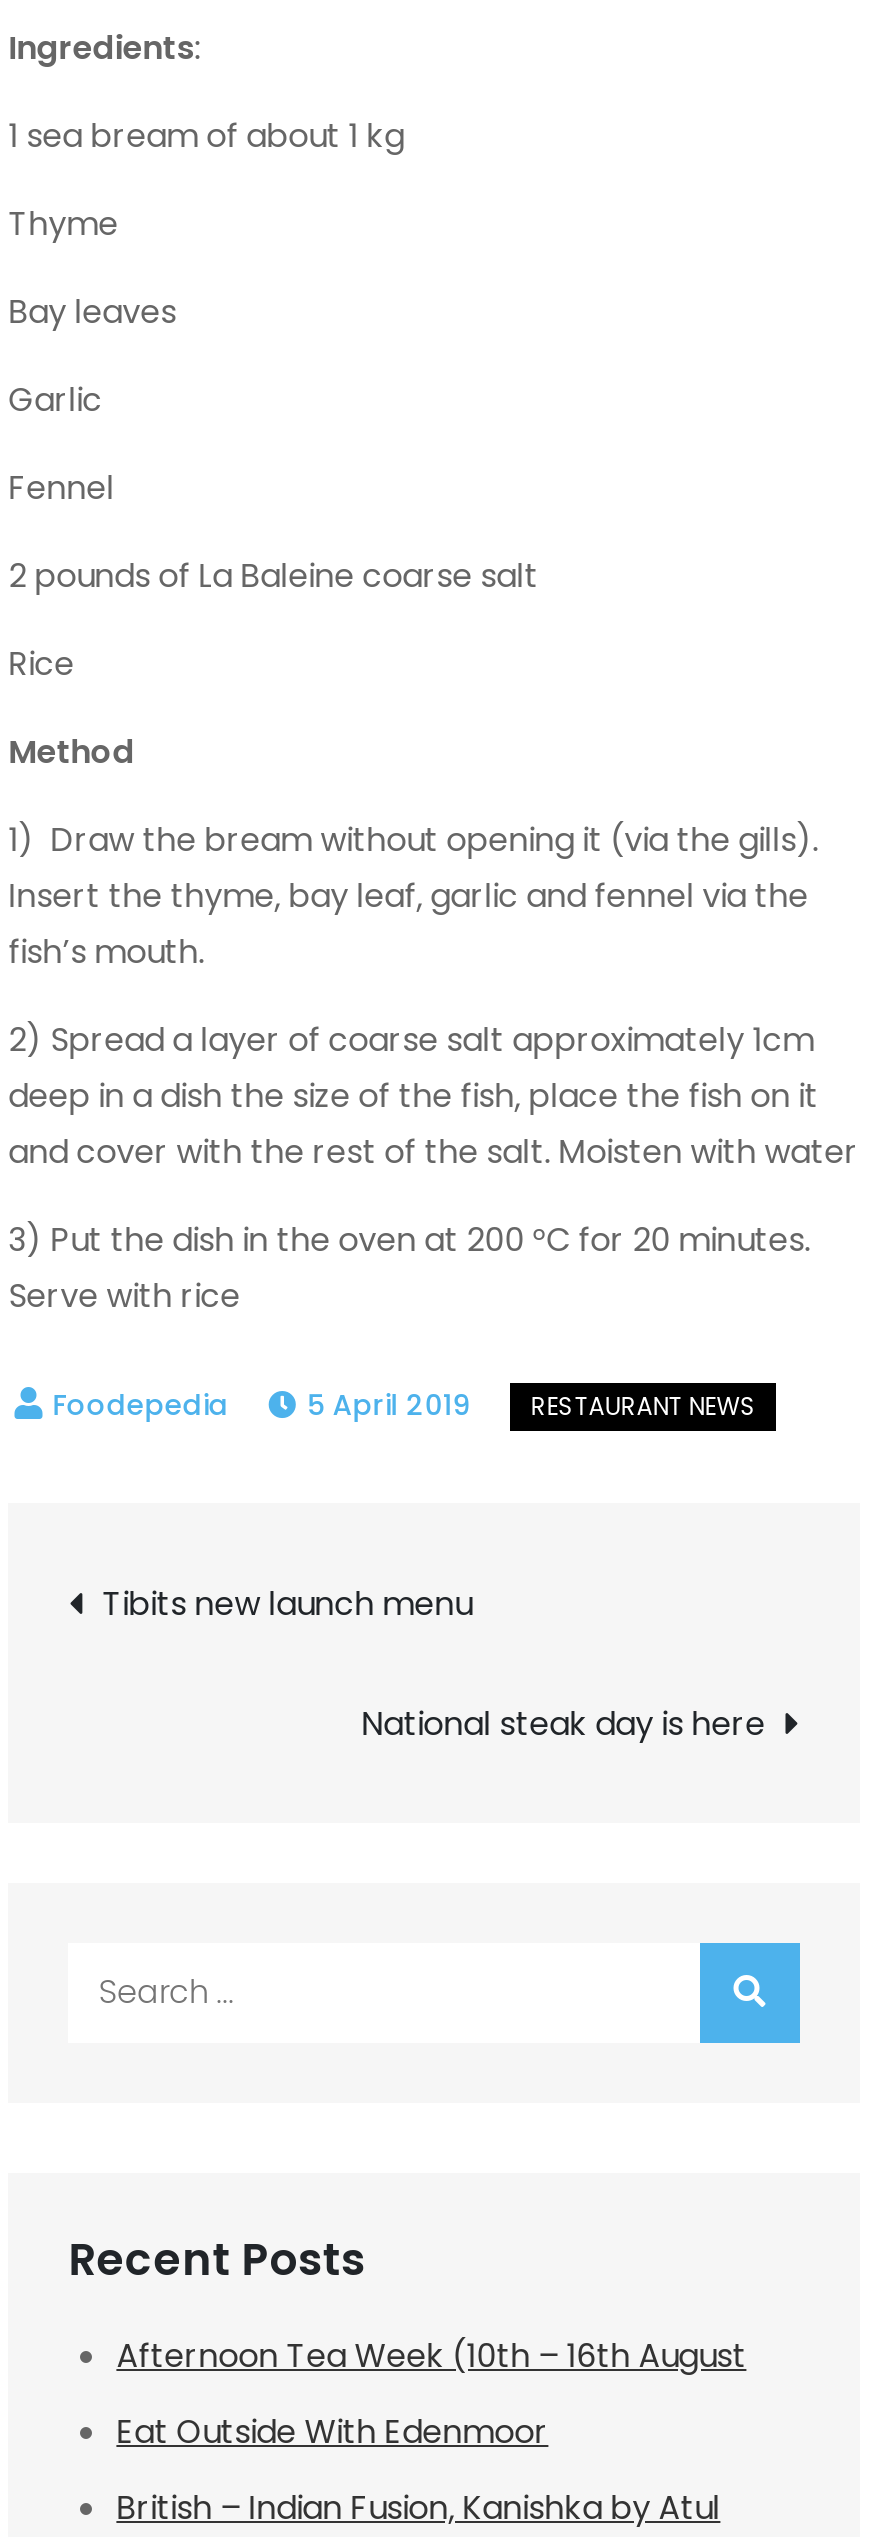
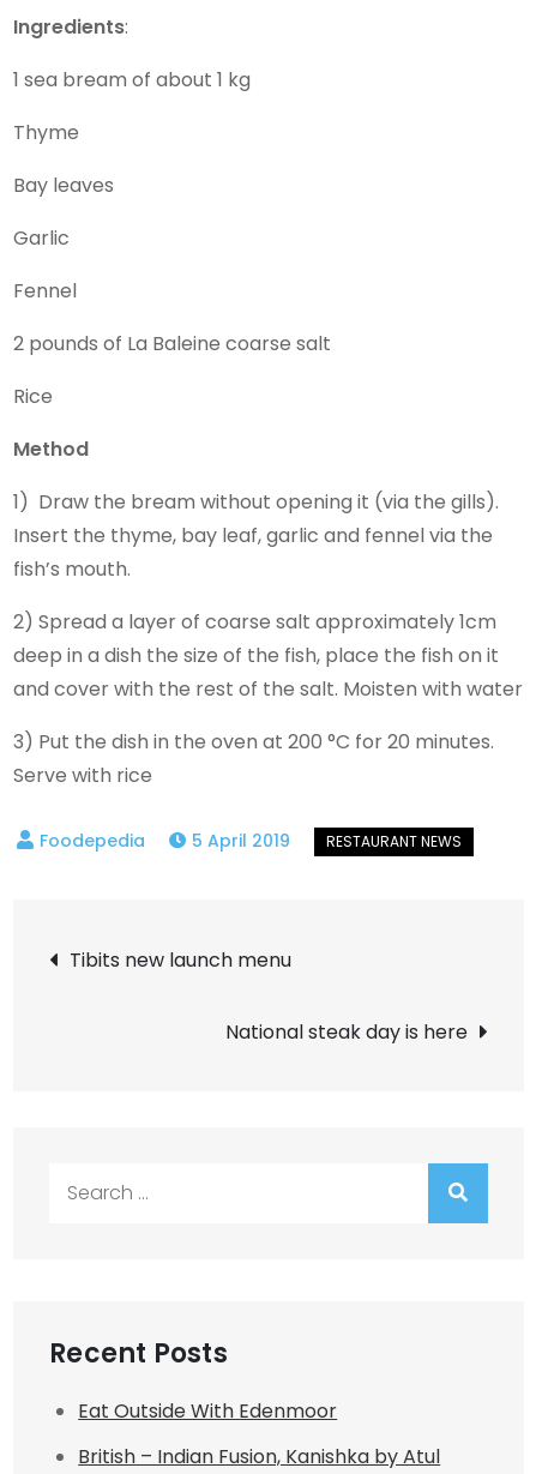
- Afternoon Tea Week (10th – 16th August
